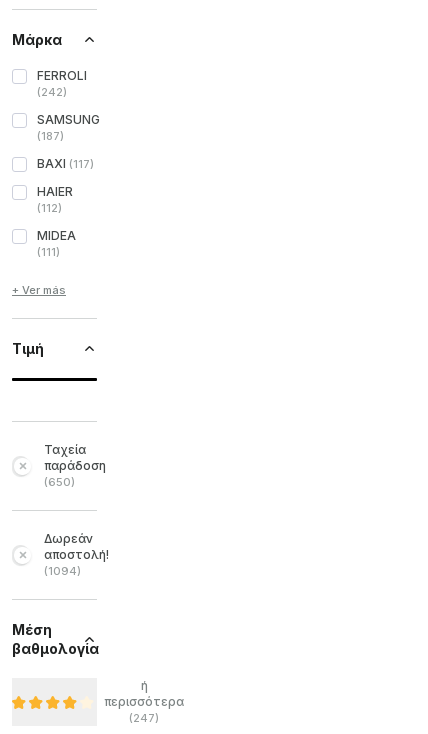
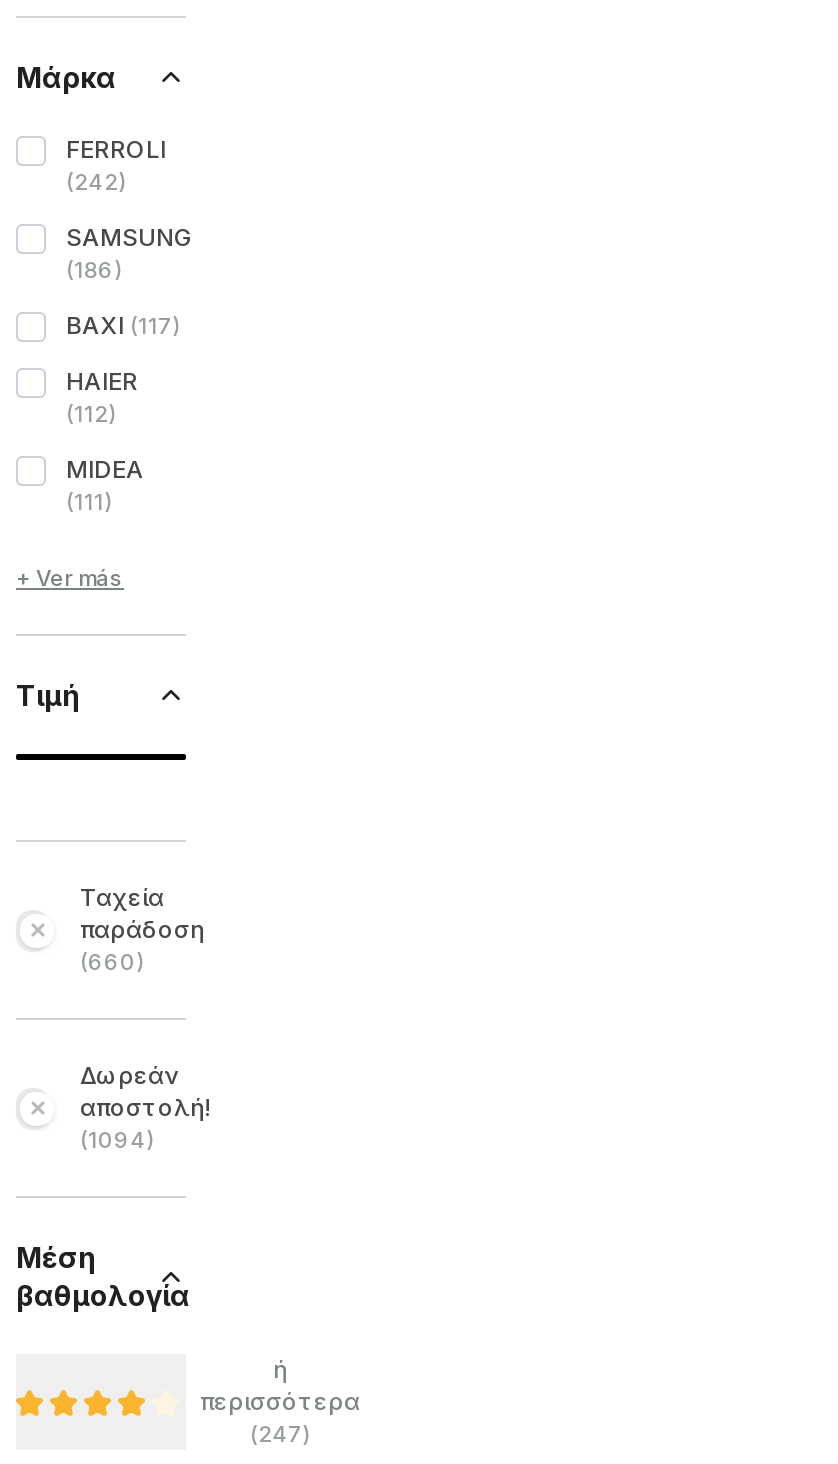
- (187)
+ (186)

- (650)
+ (660)
